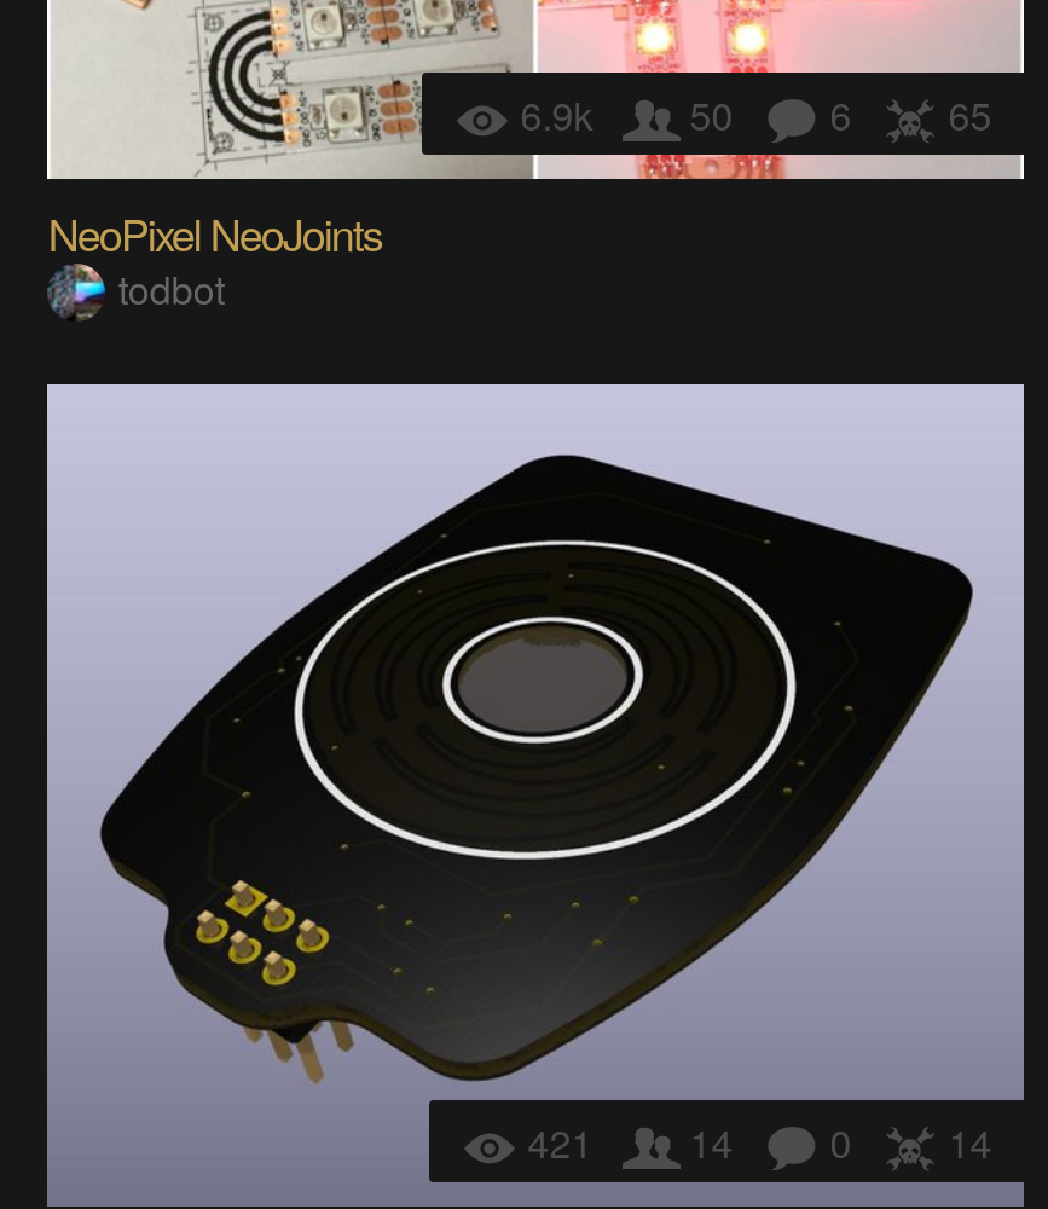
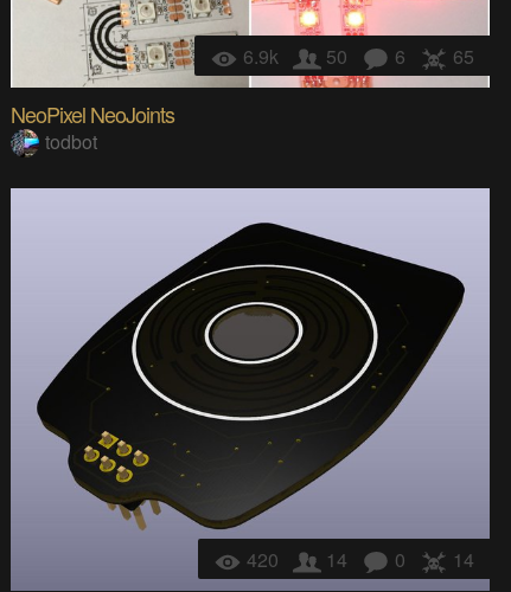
- 421 14 0 14
+ 420 14 0 14
